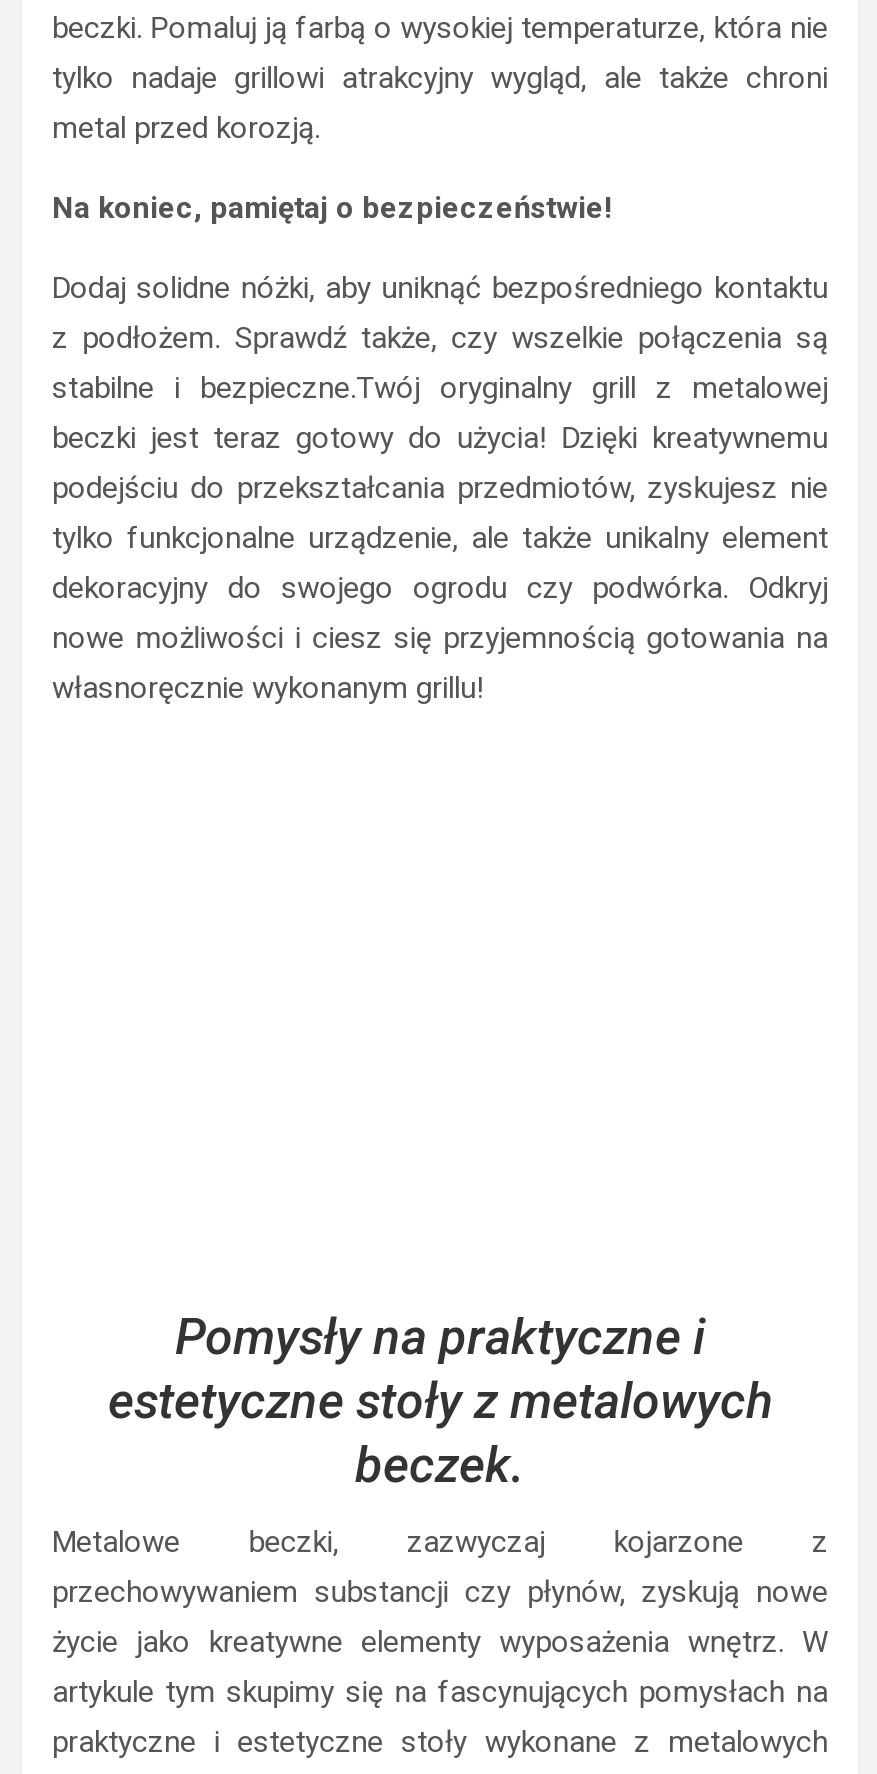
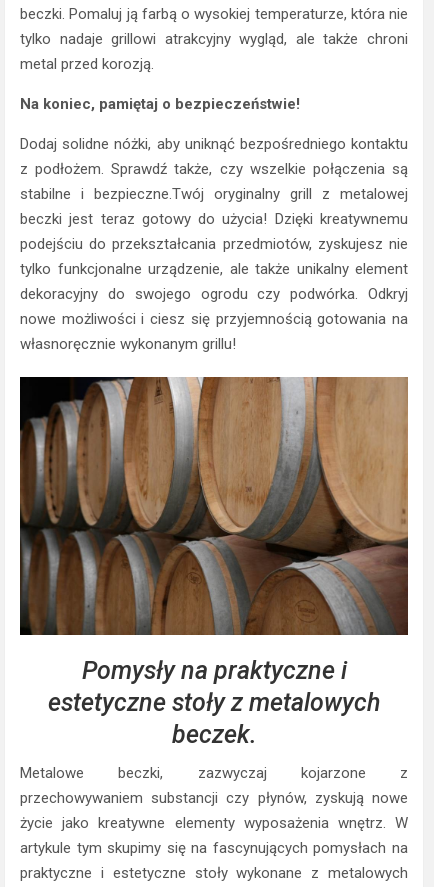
+ [image]
